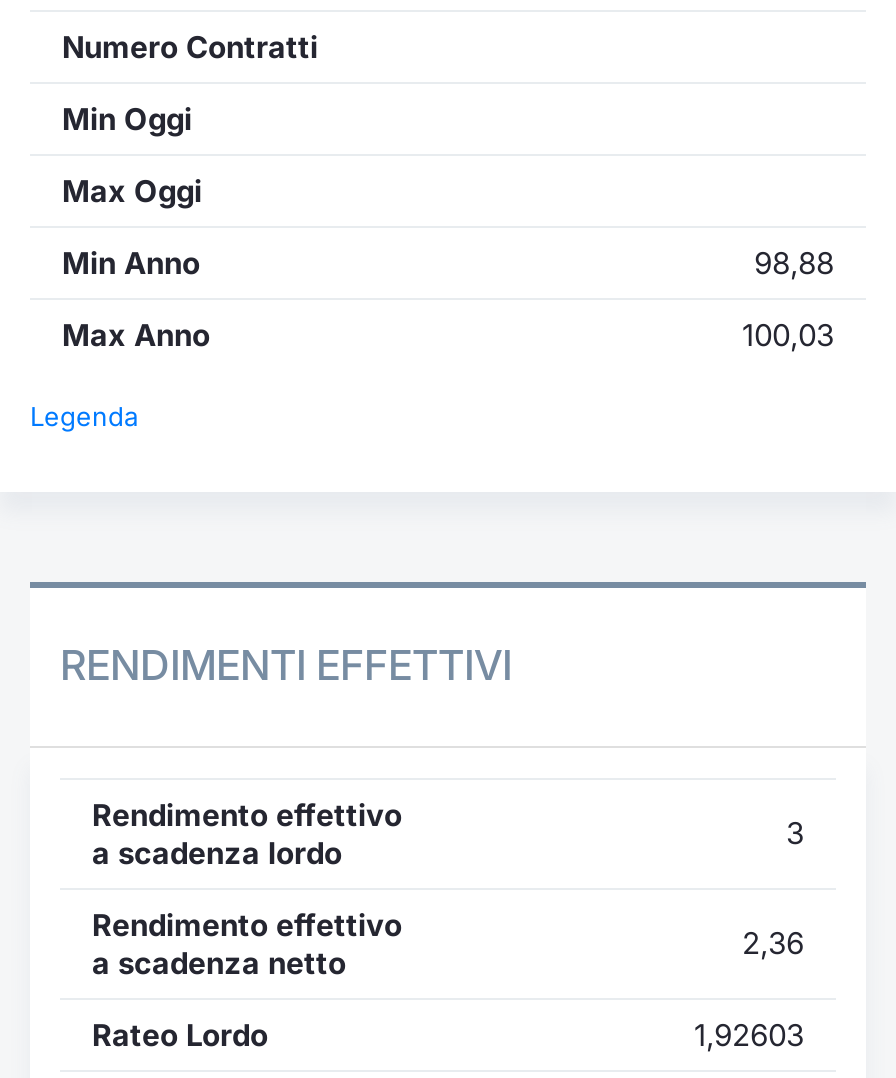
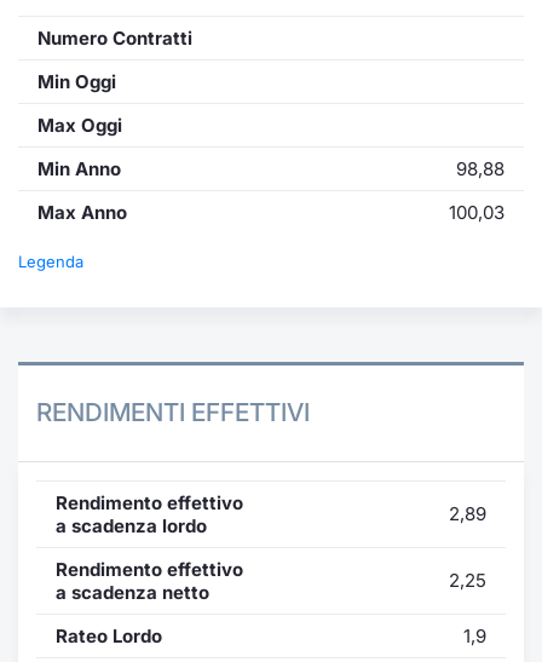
- 3
+ 2,89

- 2,36
+ 2,25

- 1,92603
+ 1,9
